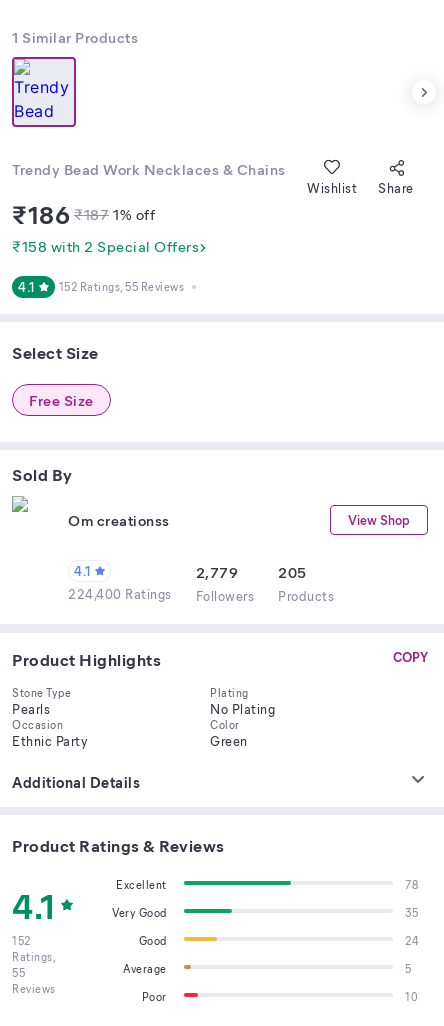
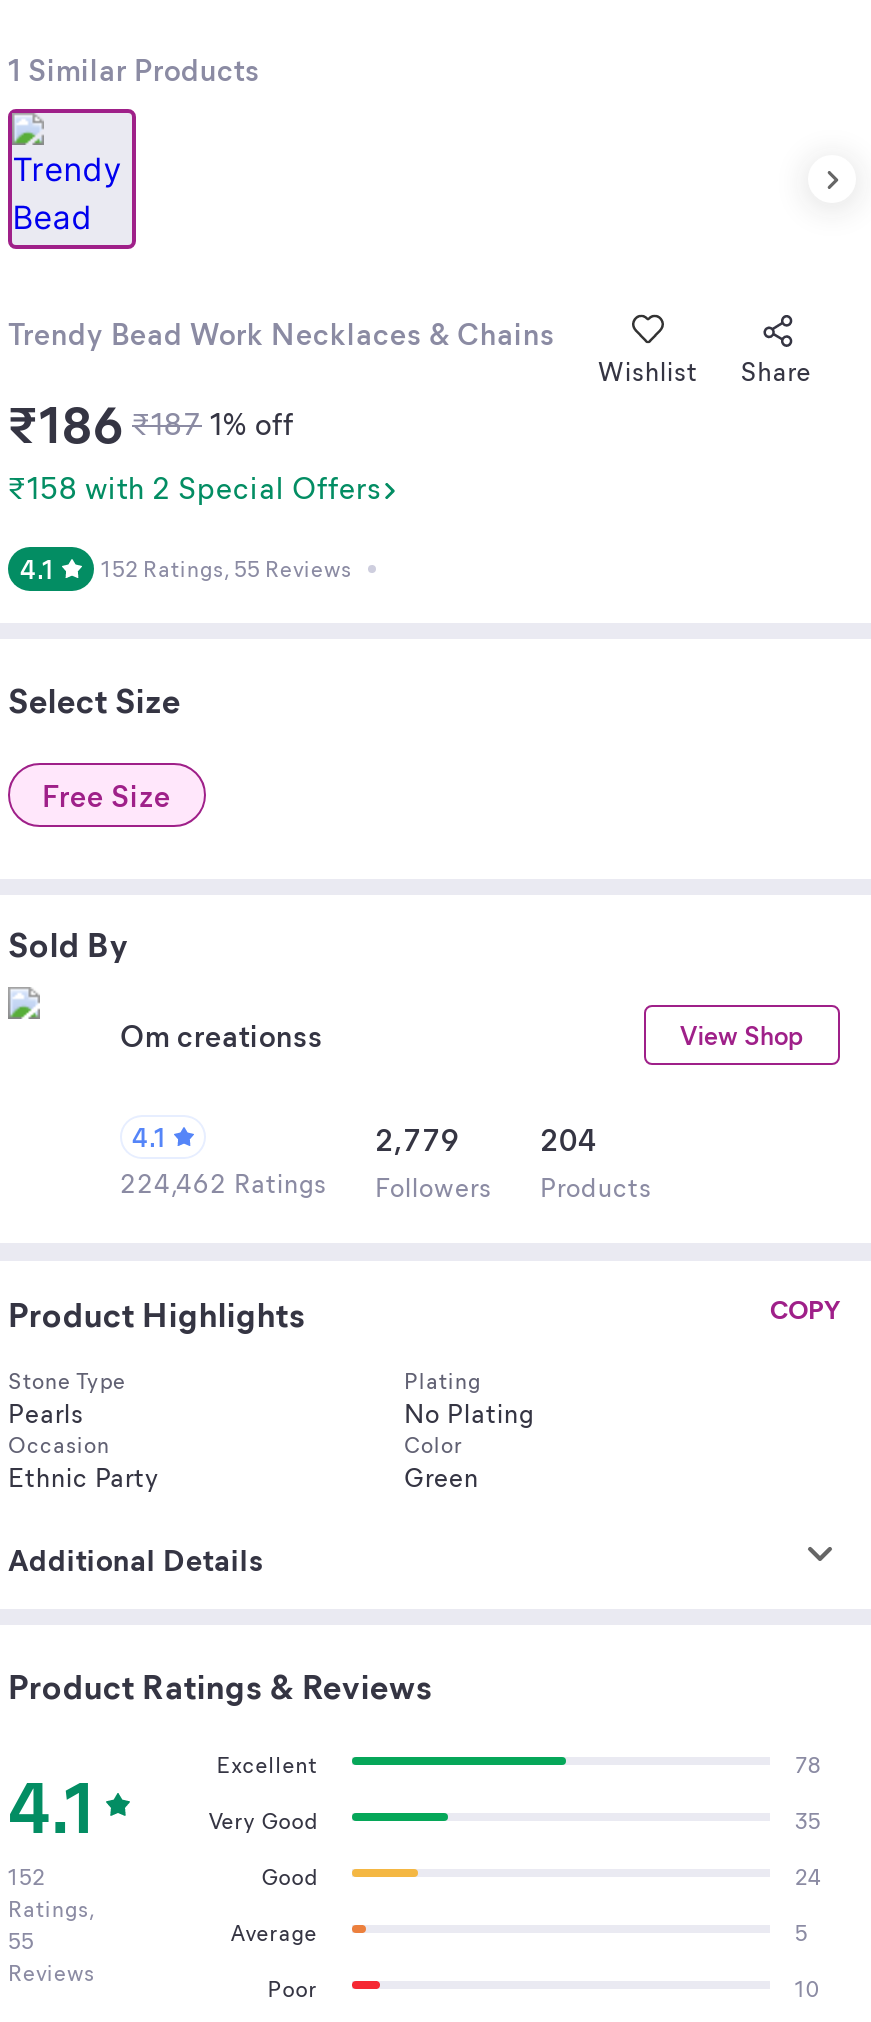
- 2,779 205
+ 2,779 204

- 224,400 Ratings Followers Products
+ 224,462 Ratings Followers Products
